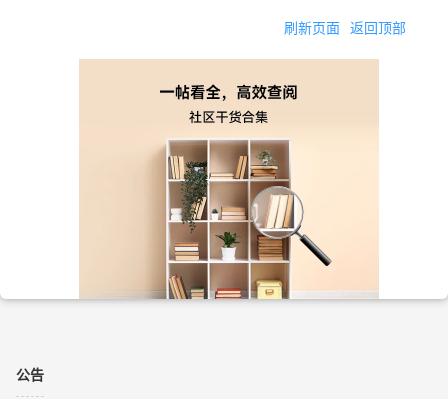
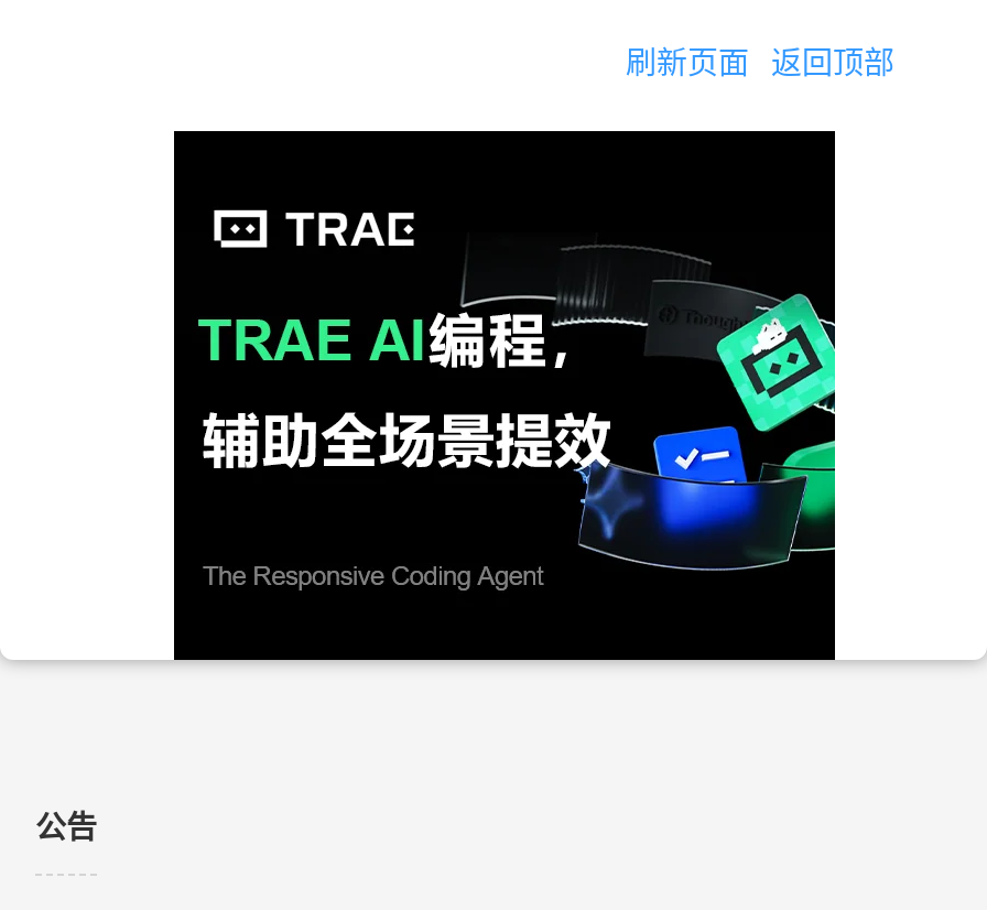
- [image]
+ [image]
